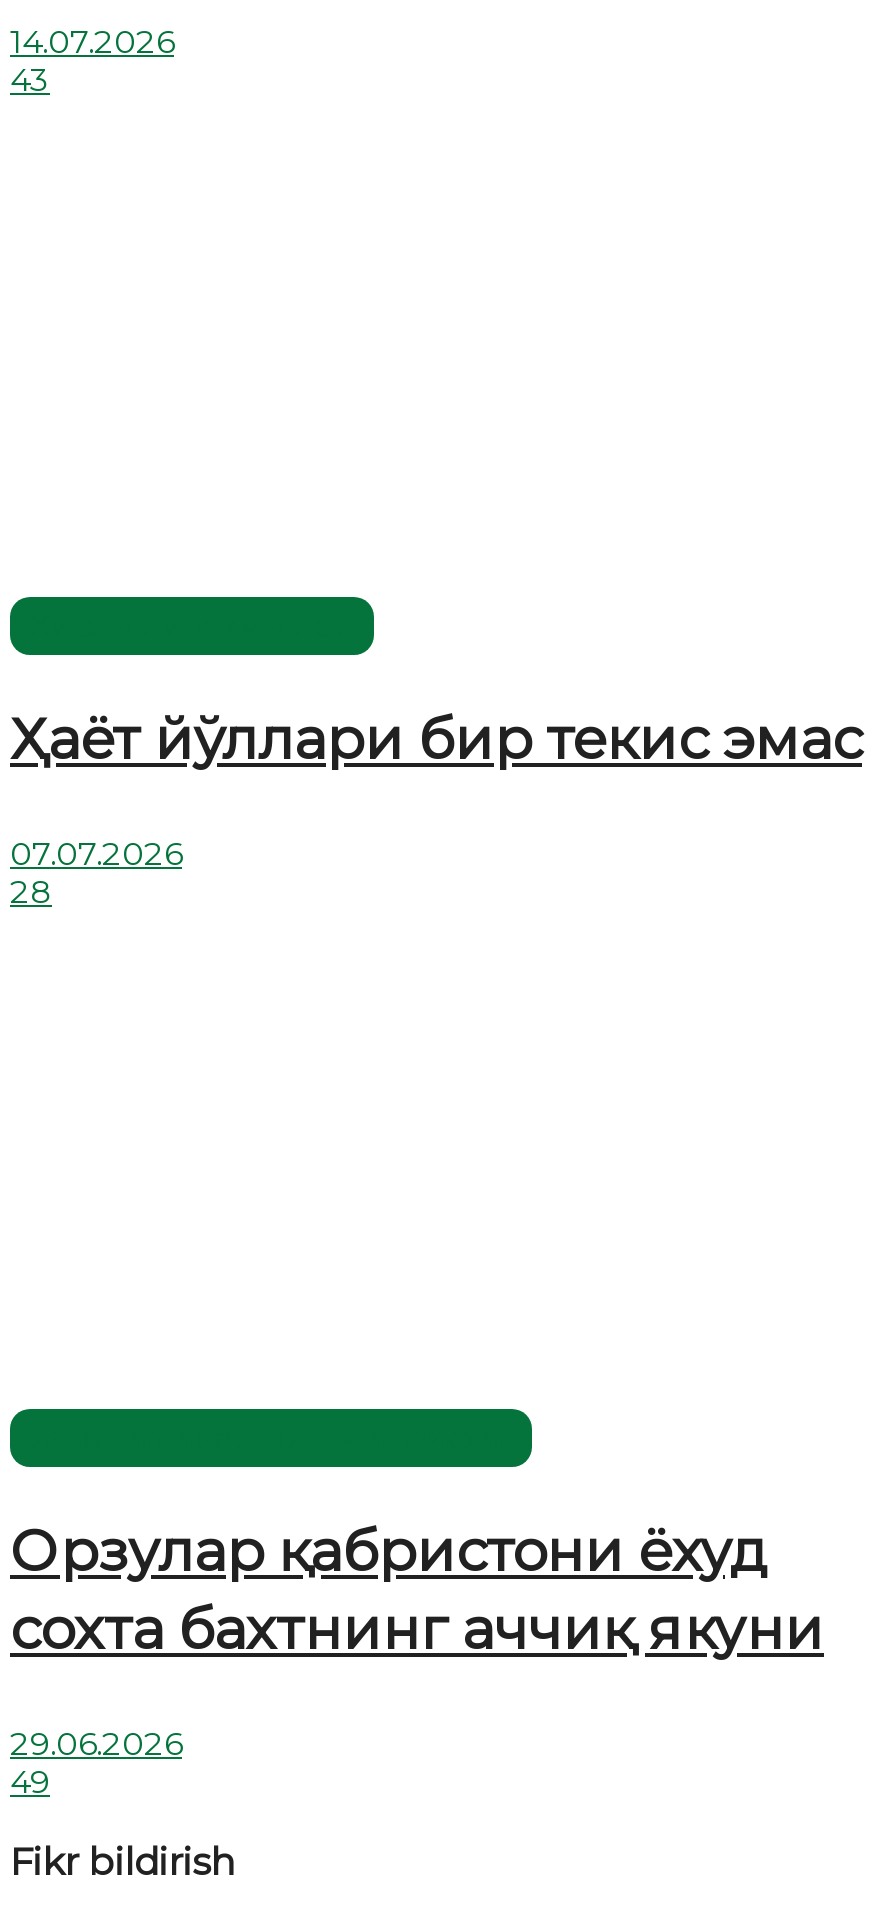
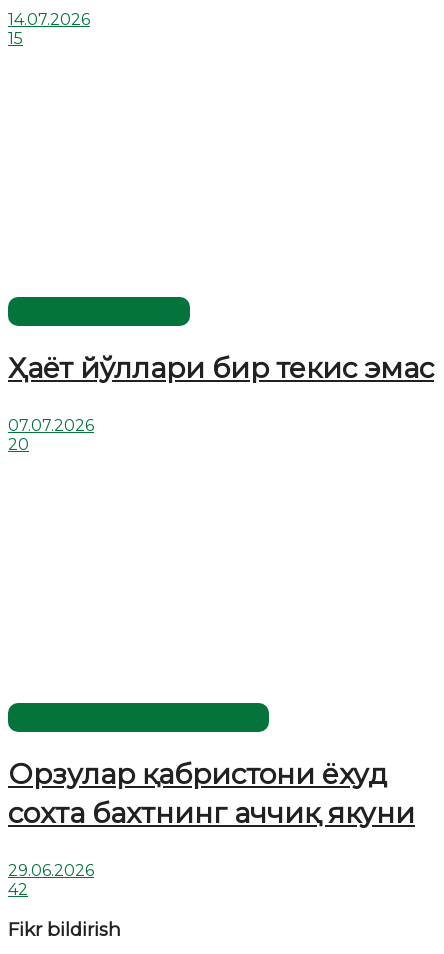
- 43
+ 15

- 28
+ 20

- 49
+ 42
